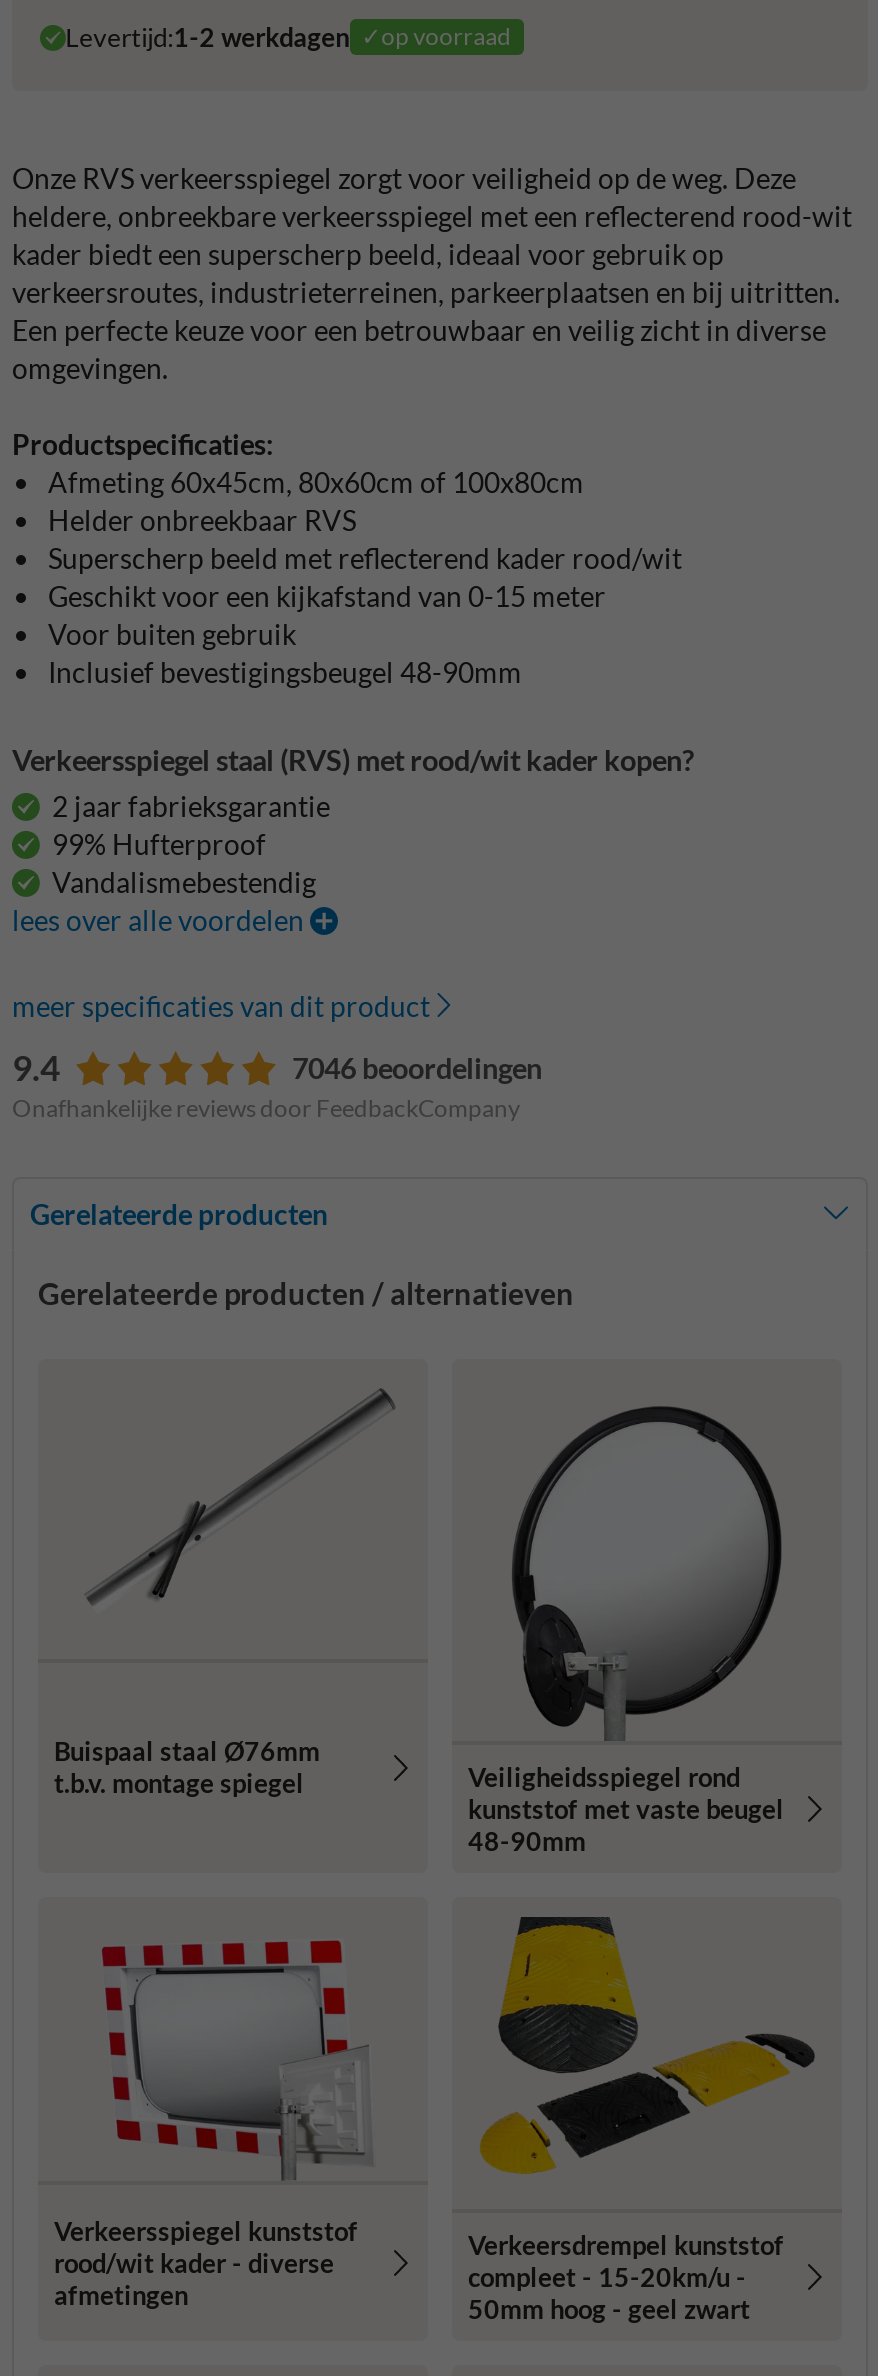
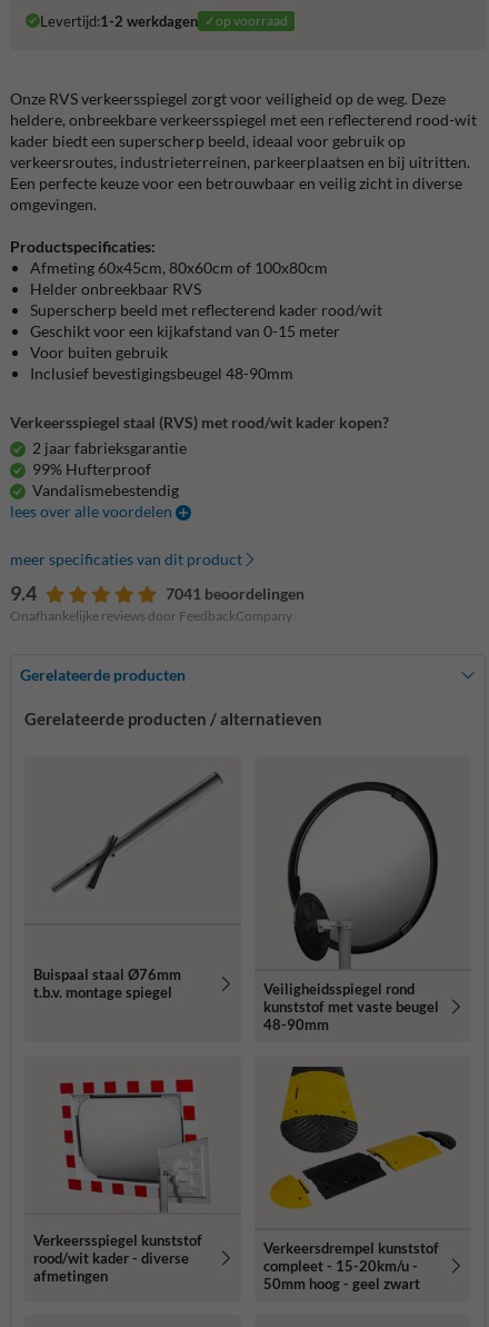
- 7046 beoordelingen
+ 7041 beoordelingen
